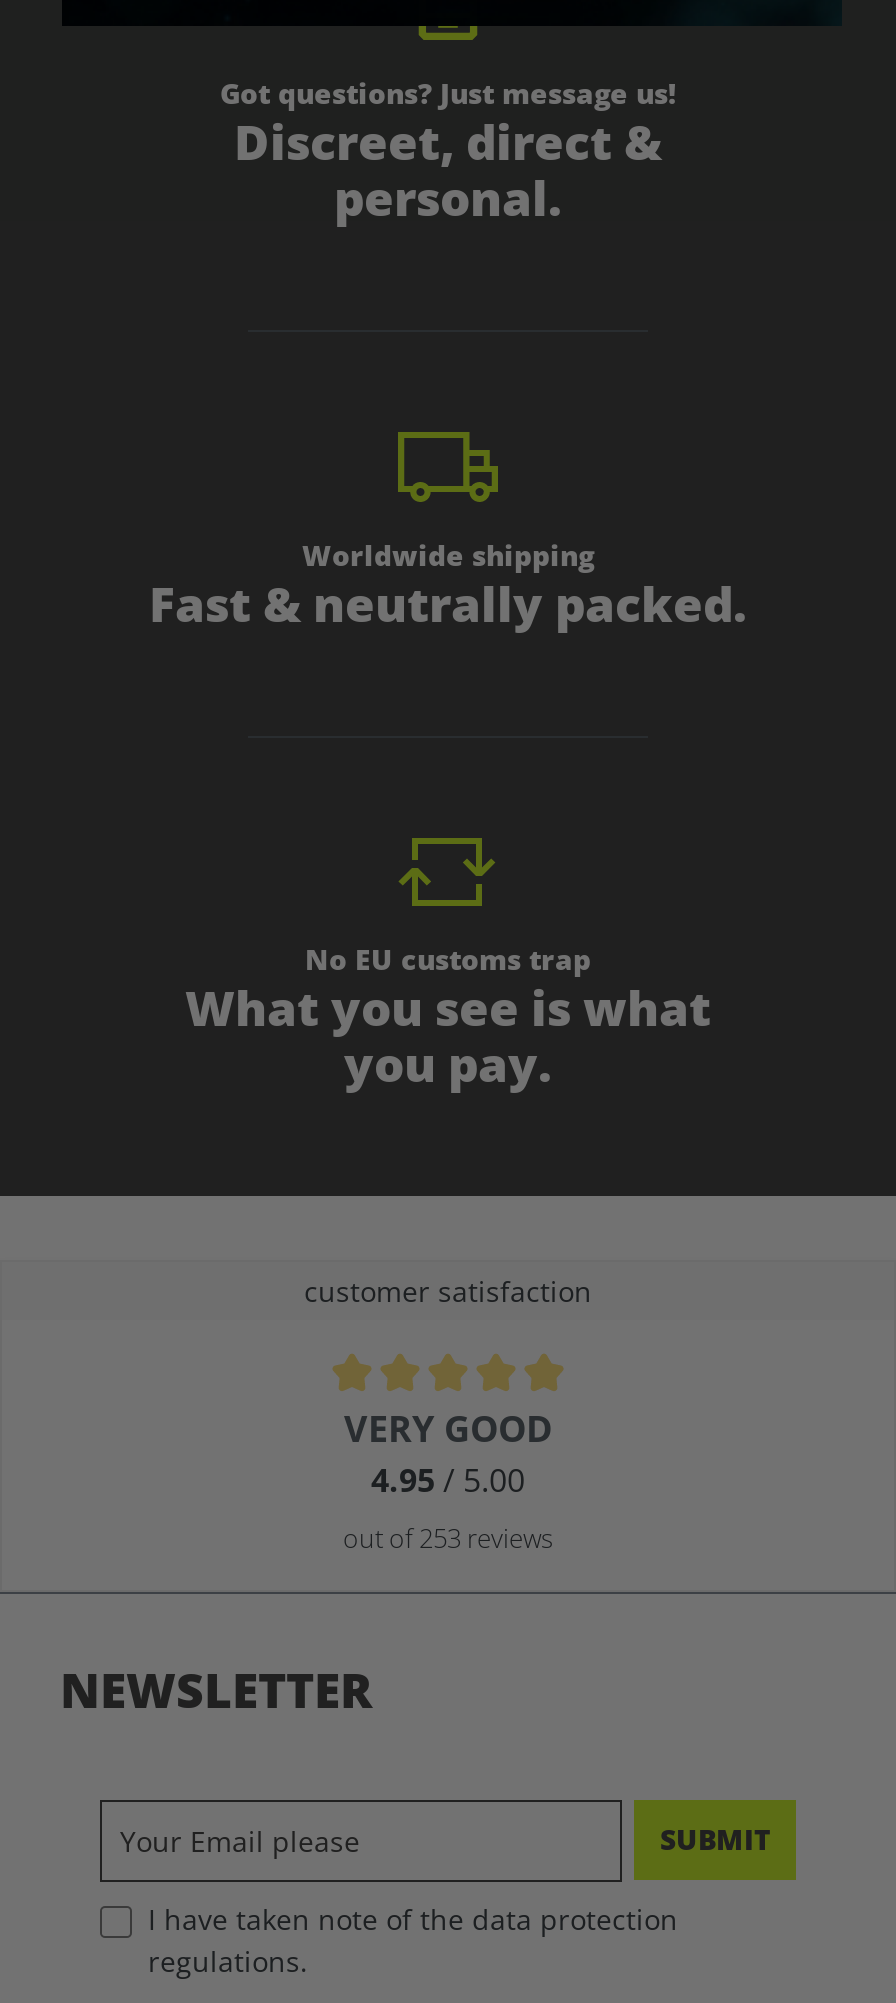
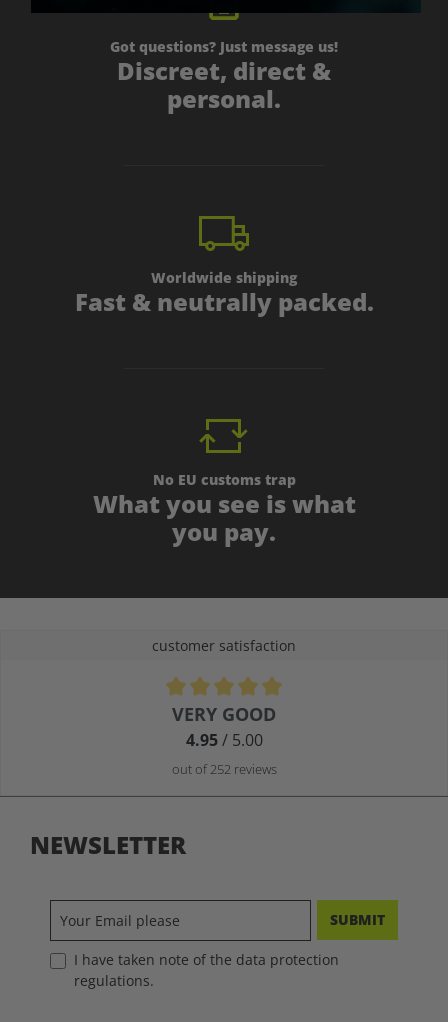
- out of 253 reviews
+ out of 252 reviews
